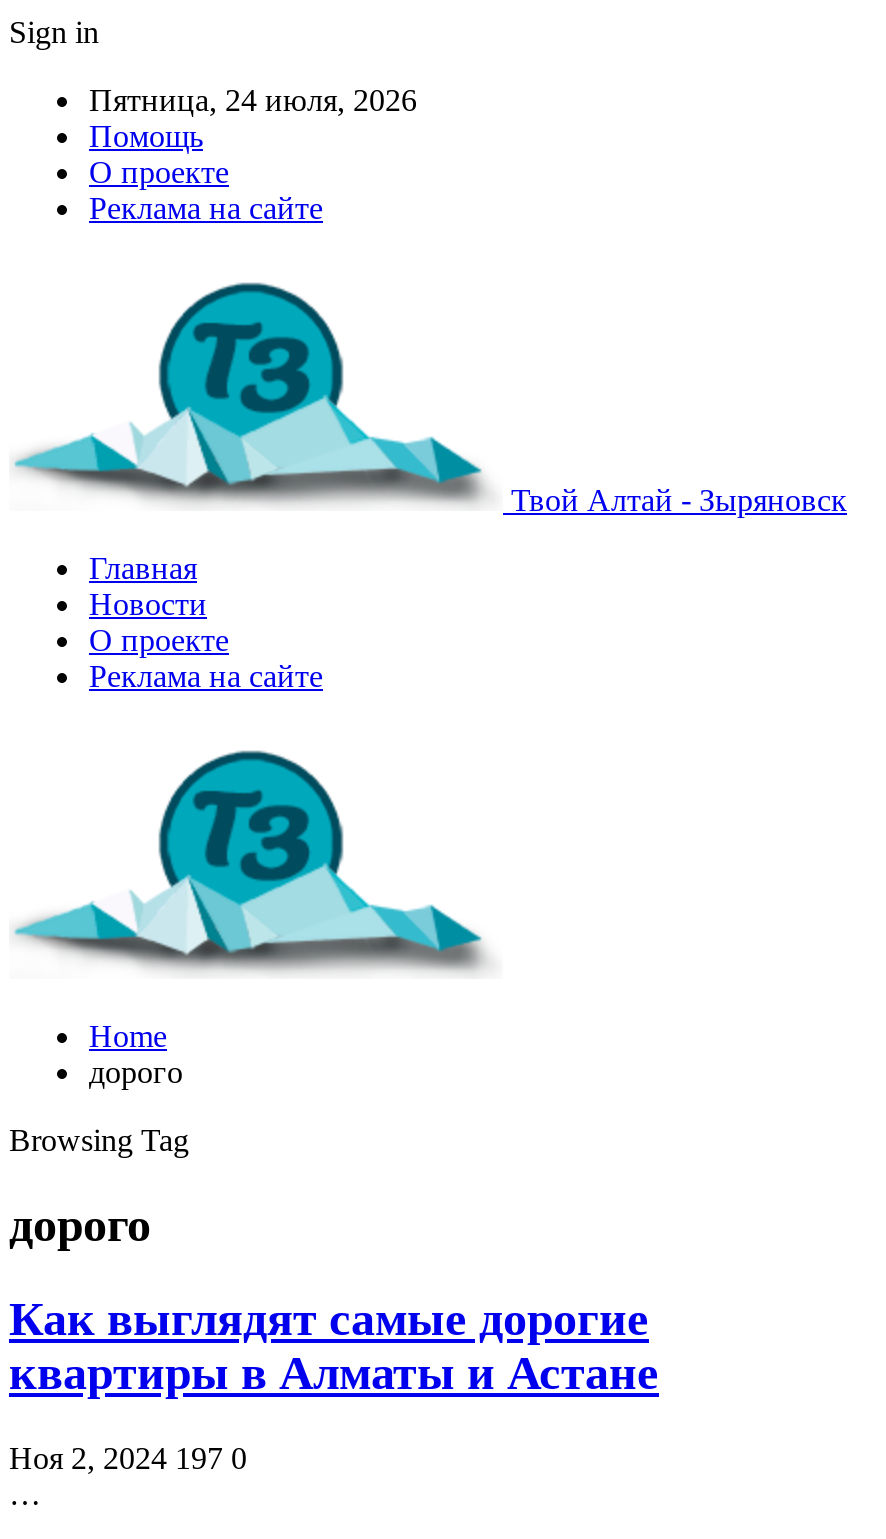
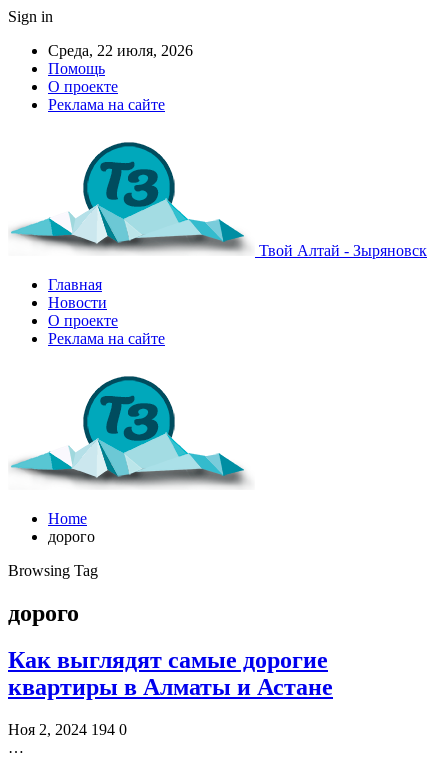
- Пятница, 24 июля, 2026
+ Среда, 22 июля, 2026

- Ноя 2, 2024 197 0
+ Ноя 2, 2024 194 0
